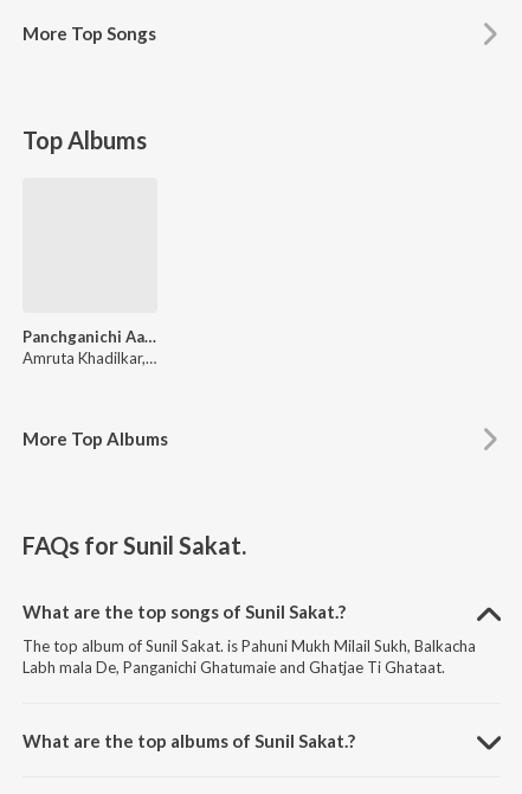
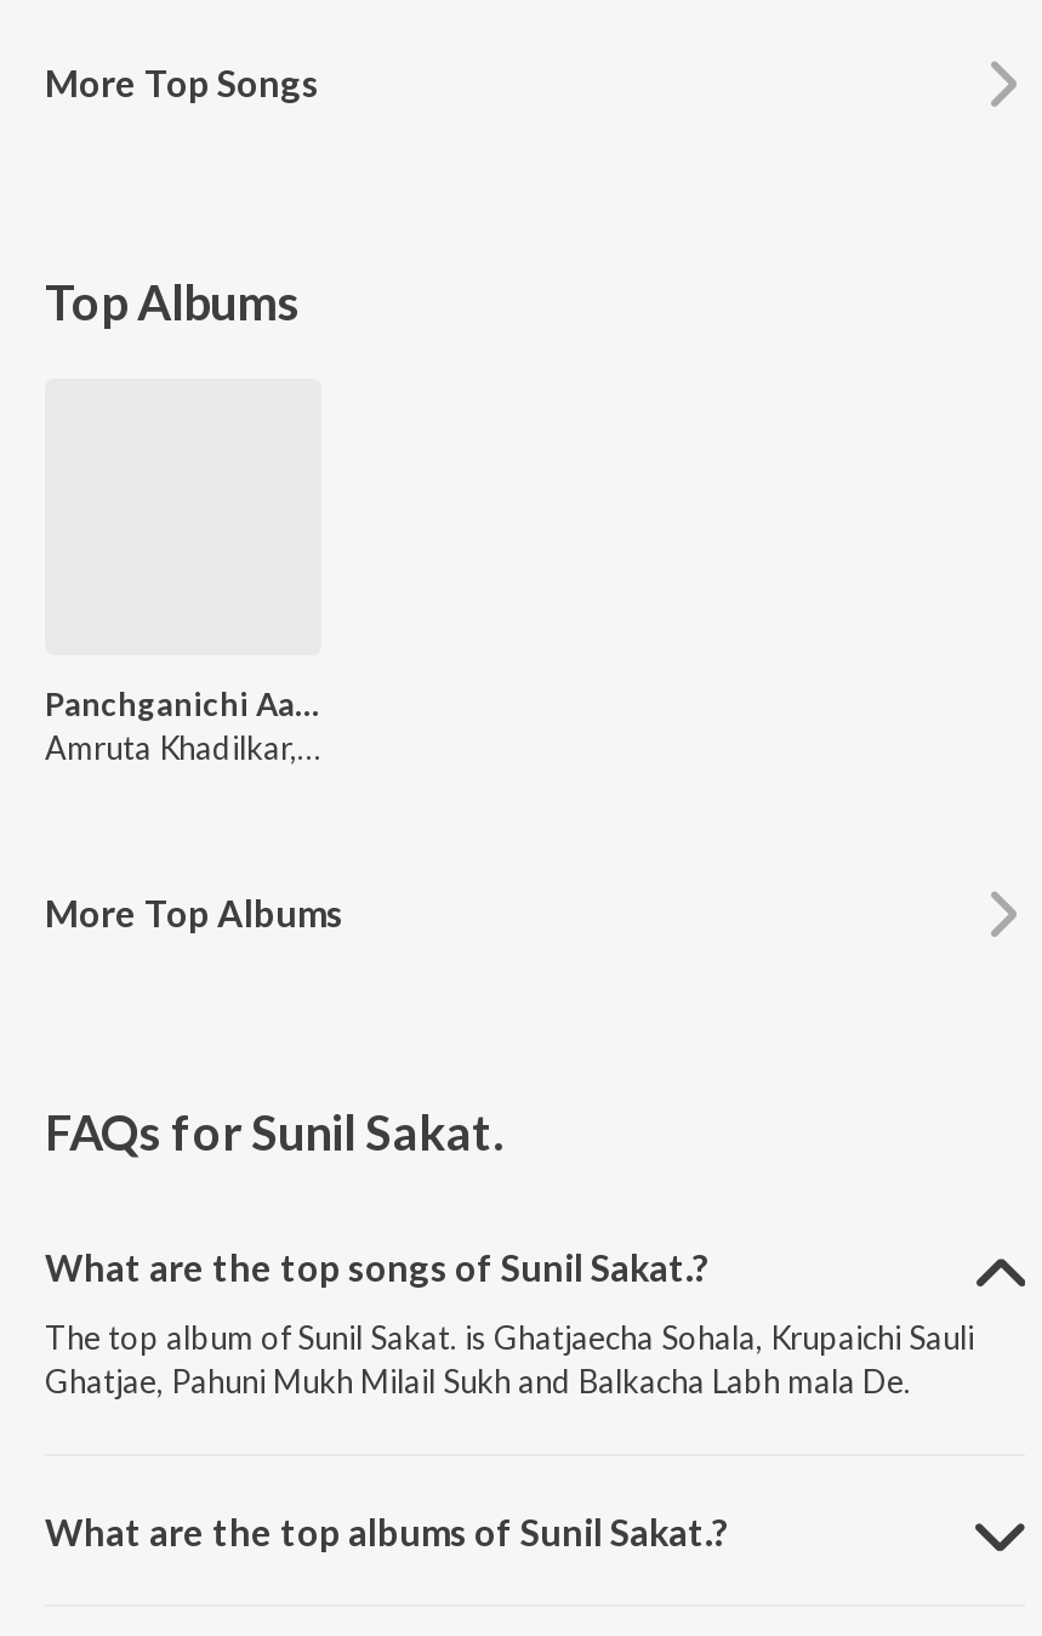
- The top album of Sunil Sakat. is Pahuni Mukh Milail Sukh, Balkacha
- Labh mala De, Panganichi Ghatumaie and Ghatjae Ti Ghataat.
+ The top album of Sunil Sakat. is Ghatjaecha Sohala, Krupaichi Sauli
+ Ghatjae, Pahuni Mukh Milail Sukh and Balkacha Labh mala De.
